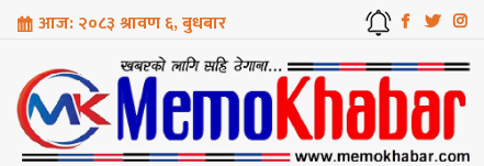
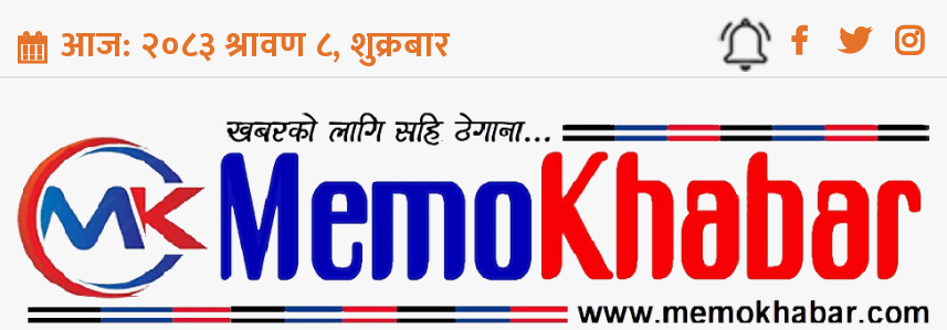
- आज: २०८३ श्रावण ६, बुधबार
+ आज: २०८३ श्रावण ८, शुक्रबार
